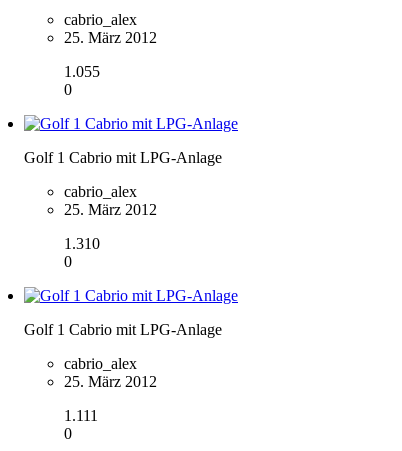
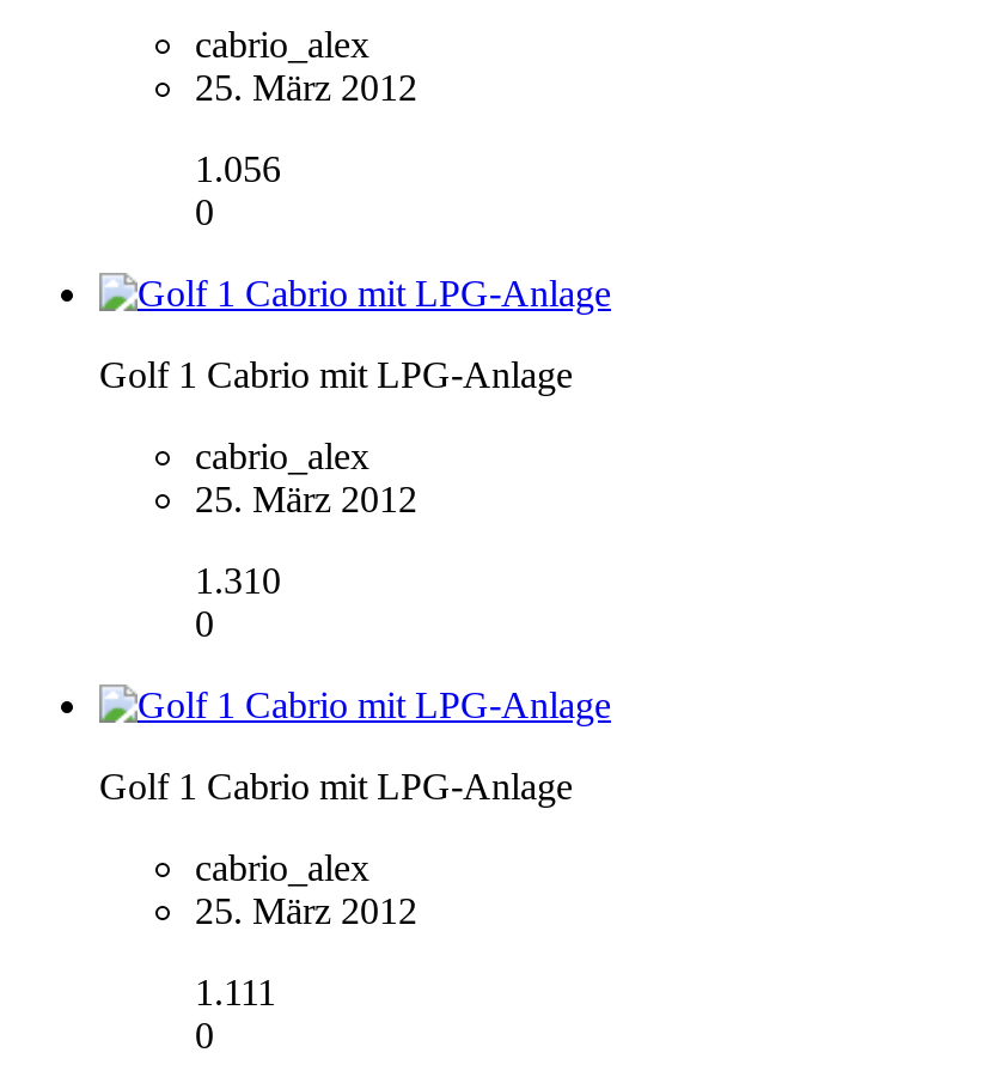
- 1.055
+ 1.056
